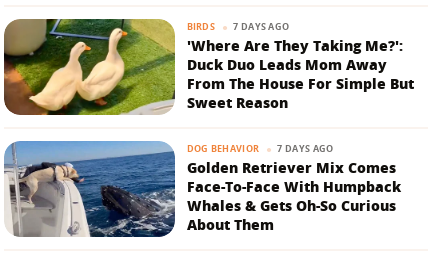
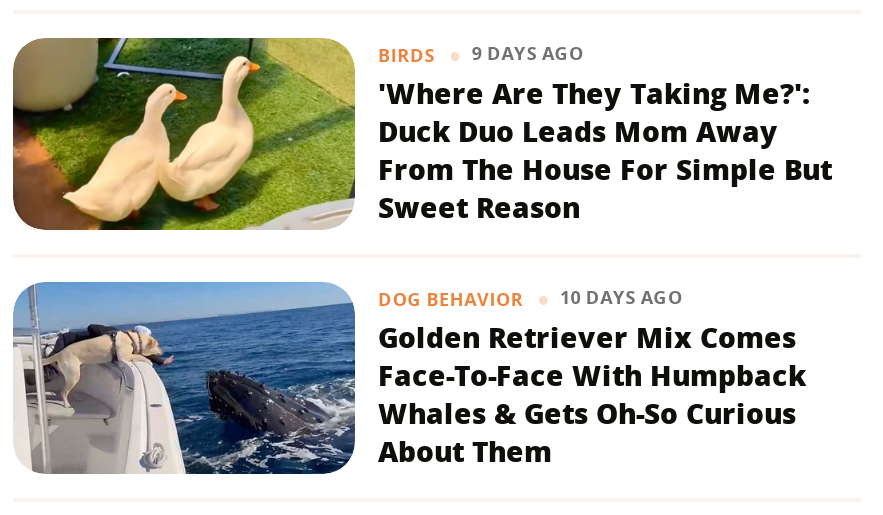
- BIRDS 7 DAYS AGO
+ BIRDS 9 DAYS AGO

- DOG BEHAVIOR 7 DAYS AGO
+ DOG BEHAVIOR 10 DAYS AGO
